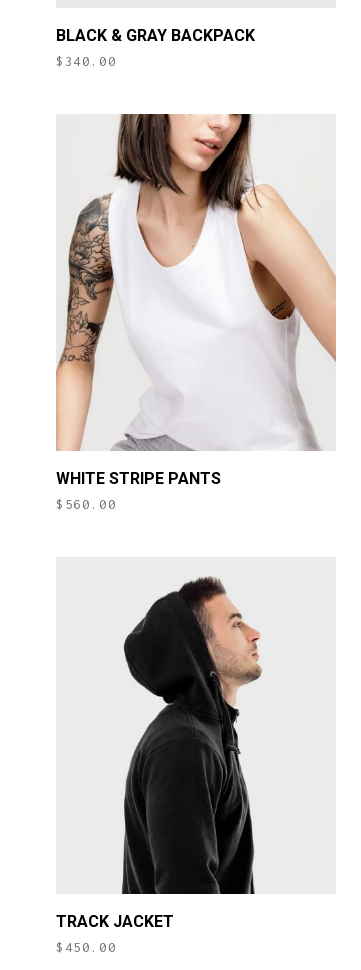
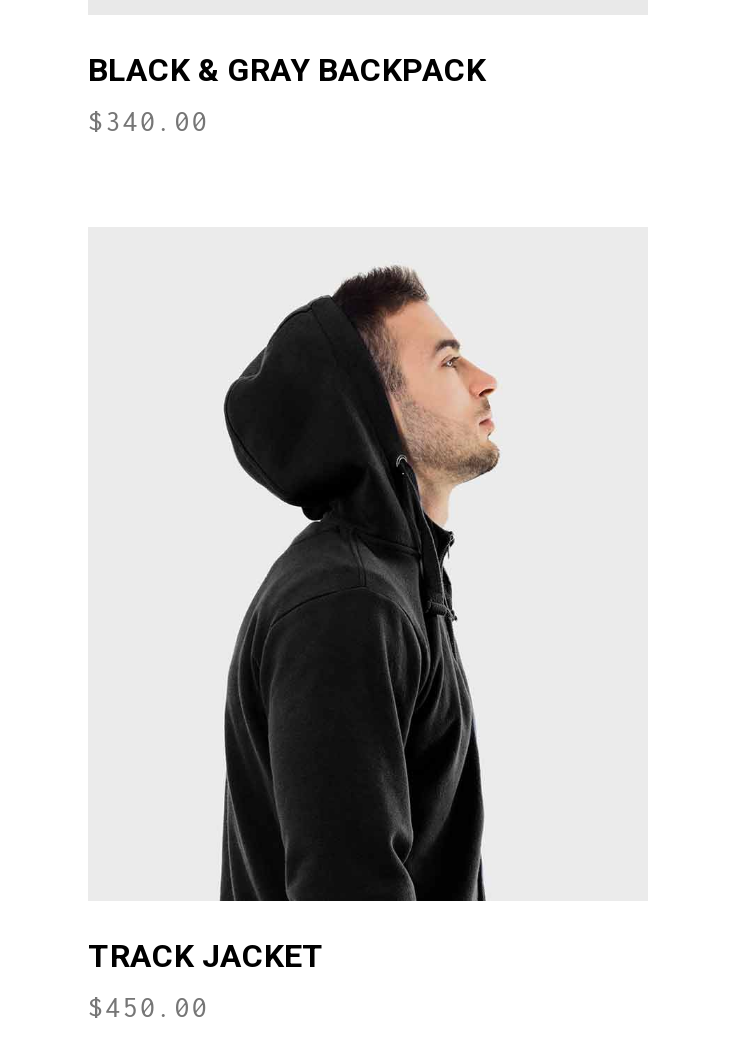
- [image]
- WHITE STRIPE PANTS
- $560.00
